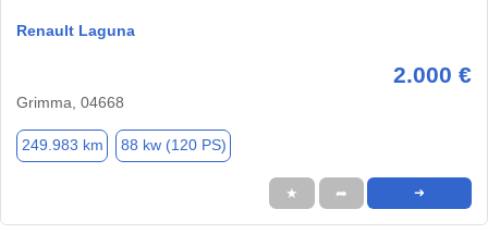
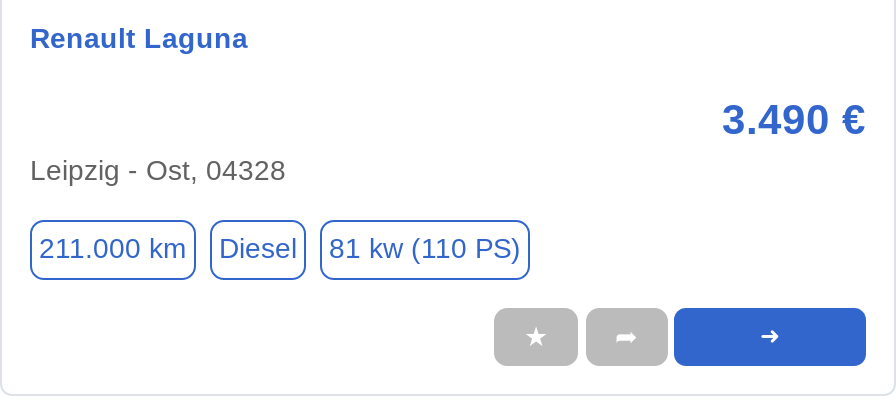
- 2.000 €
- Grimma, 04668
+ 3.490 €
+ Leipzig - Ost, 04328

- 249.983 km
- 88 kw (120 PS)
+ 211.000 km
+ Diesel
+ 81 kw (110 PS)
